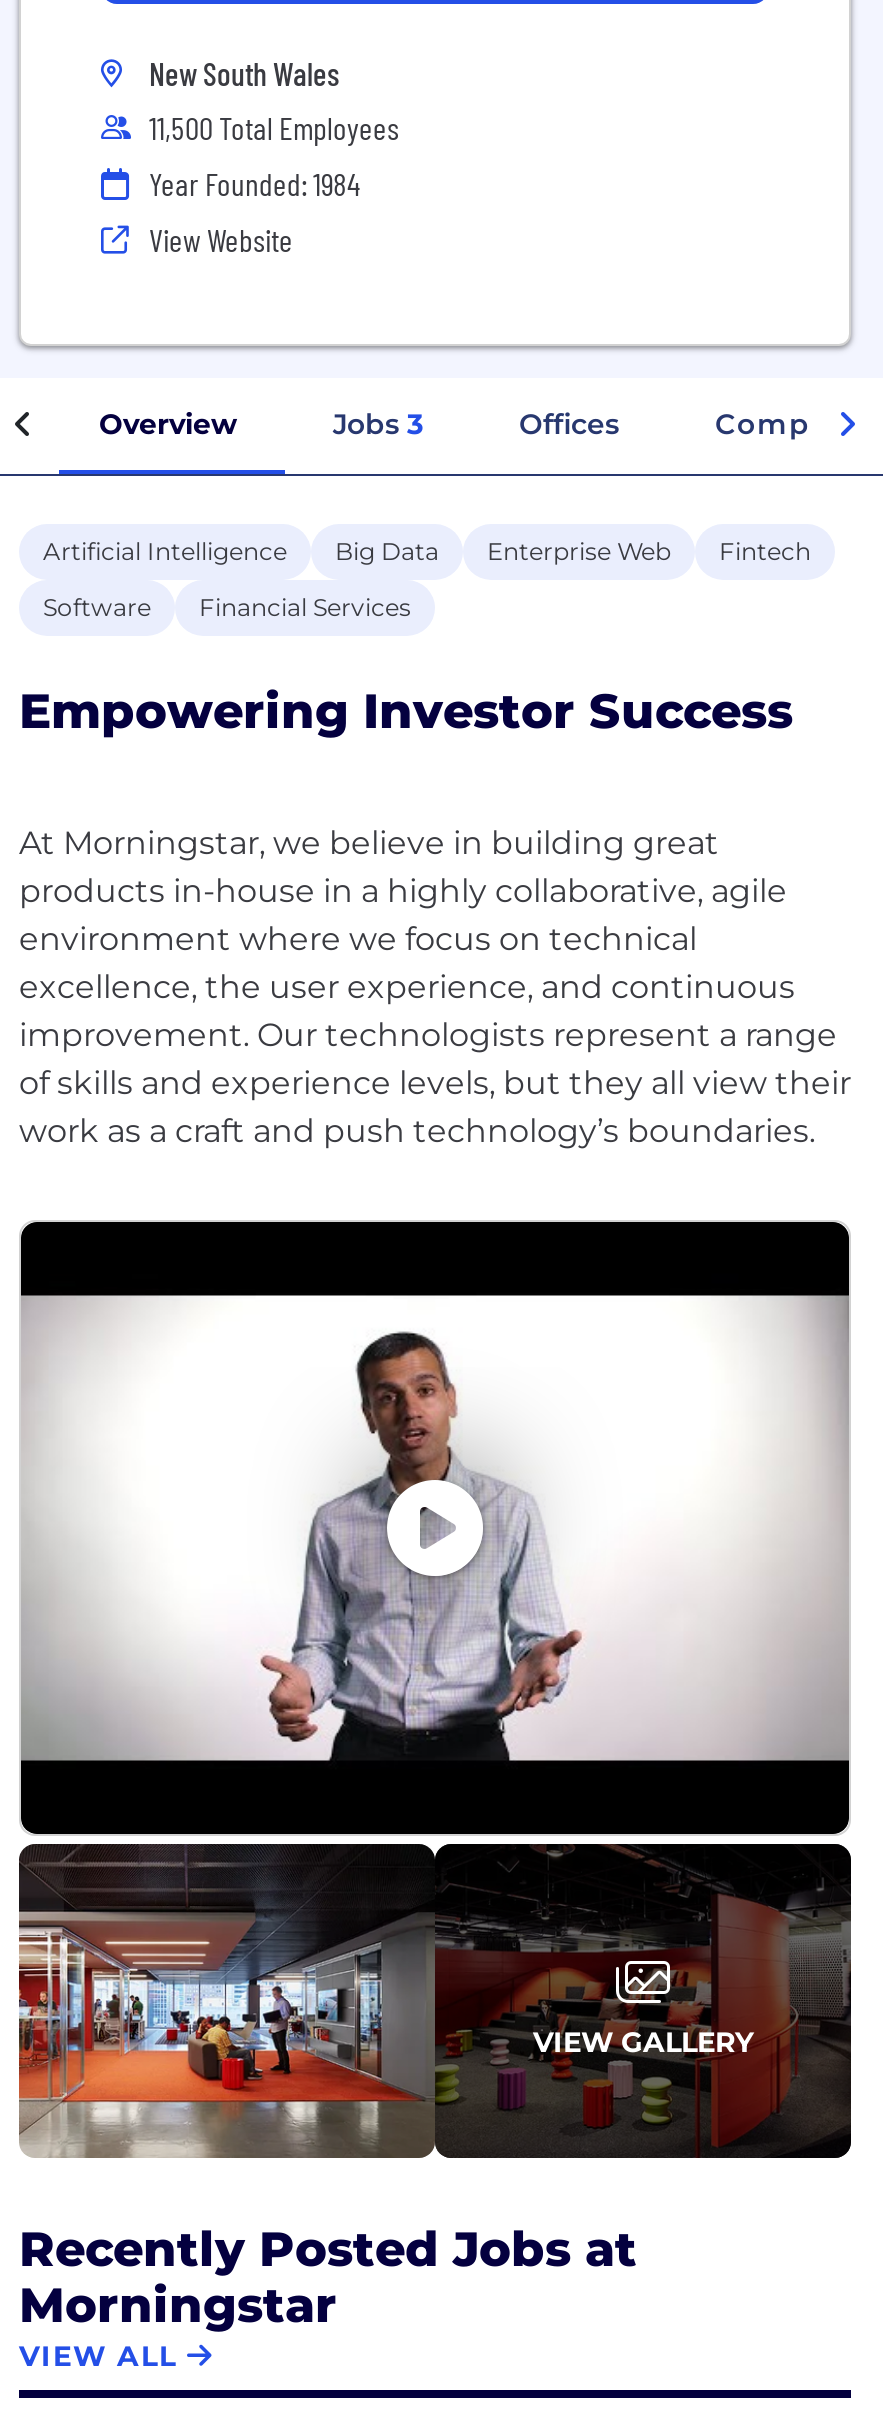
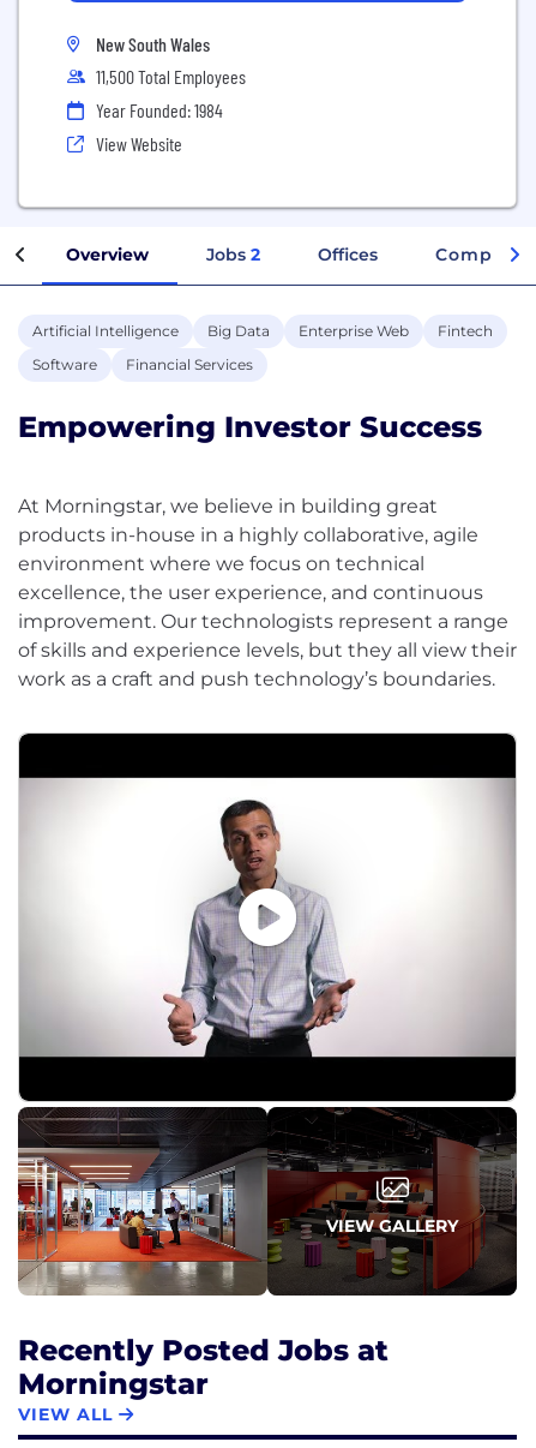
- Jobs 3
+ Jobs 2
